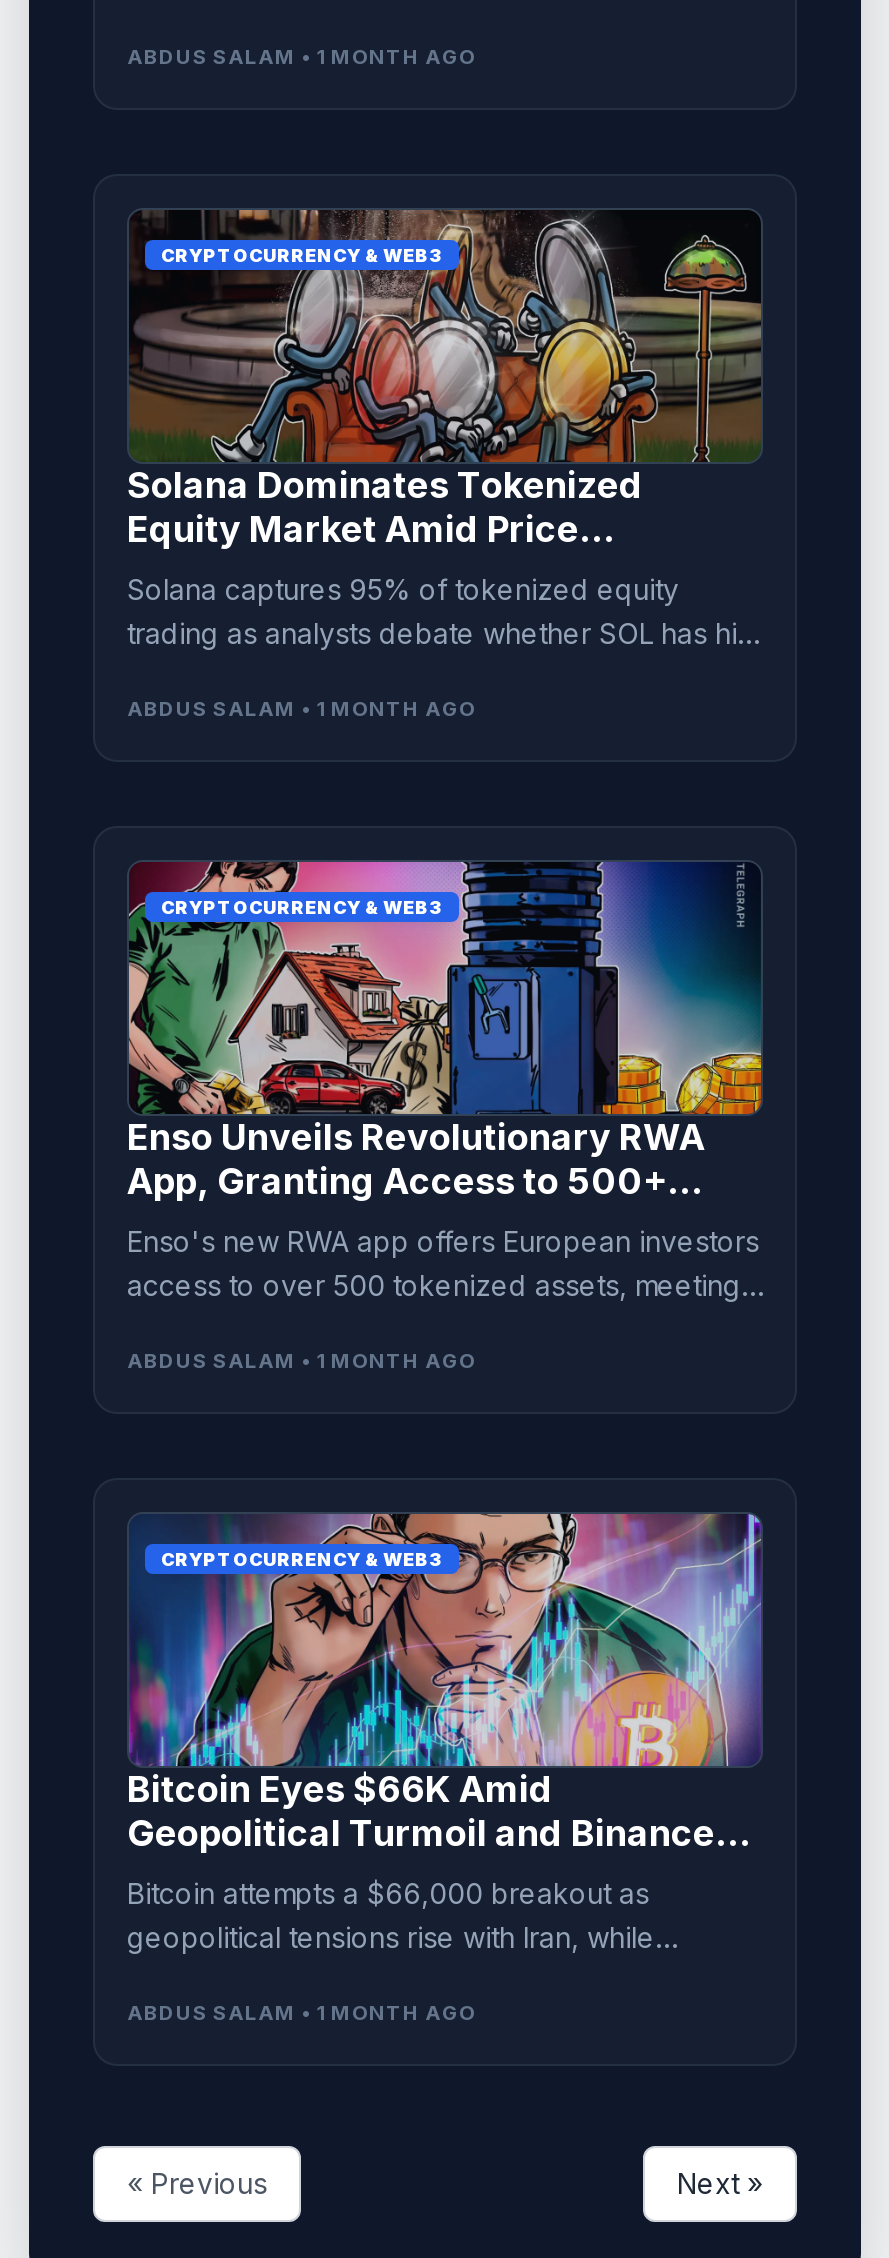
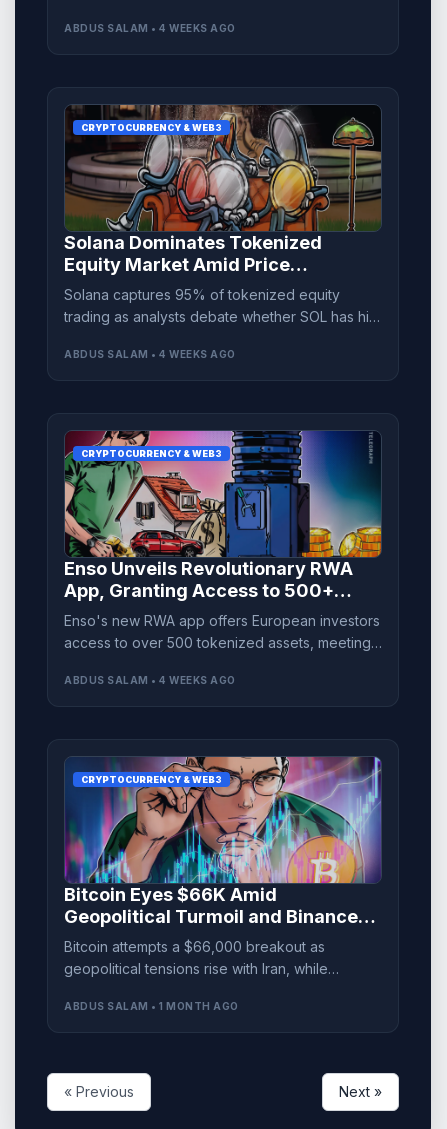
- ABDUS SALAM • 1 MONTH AGO
+ ABDUS SALAM • 4 WEEKS AGO

- ABDUS SALAM • 1 MONTH AGO
+ ABDUS SALAM • 4 WEEKS AGO

- ABDUS SALAM • 1 MONTH AGO
+ ABDUS SALAM • 4 WEEKS AGO
